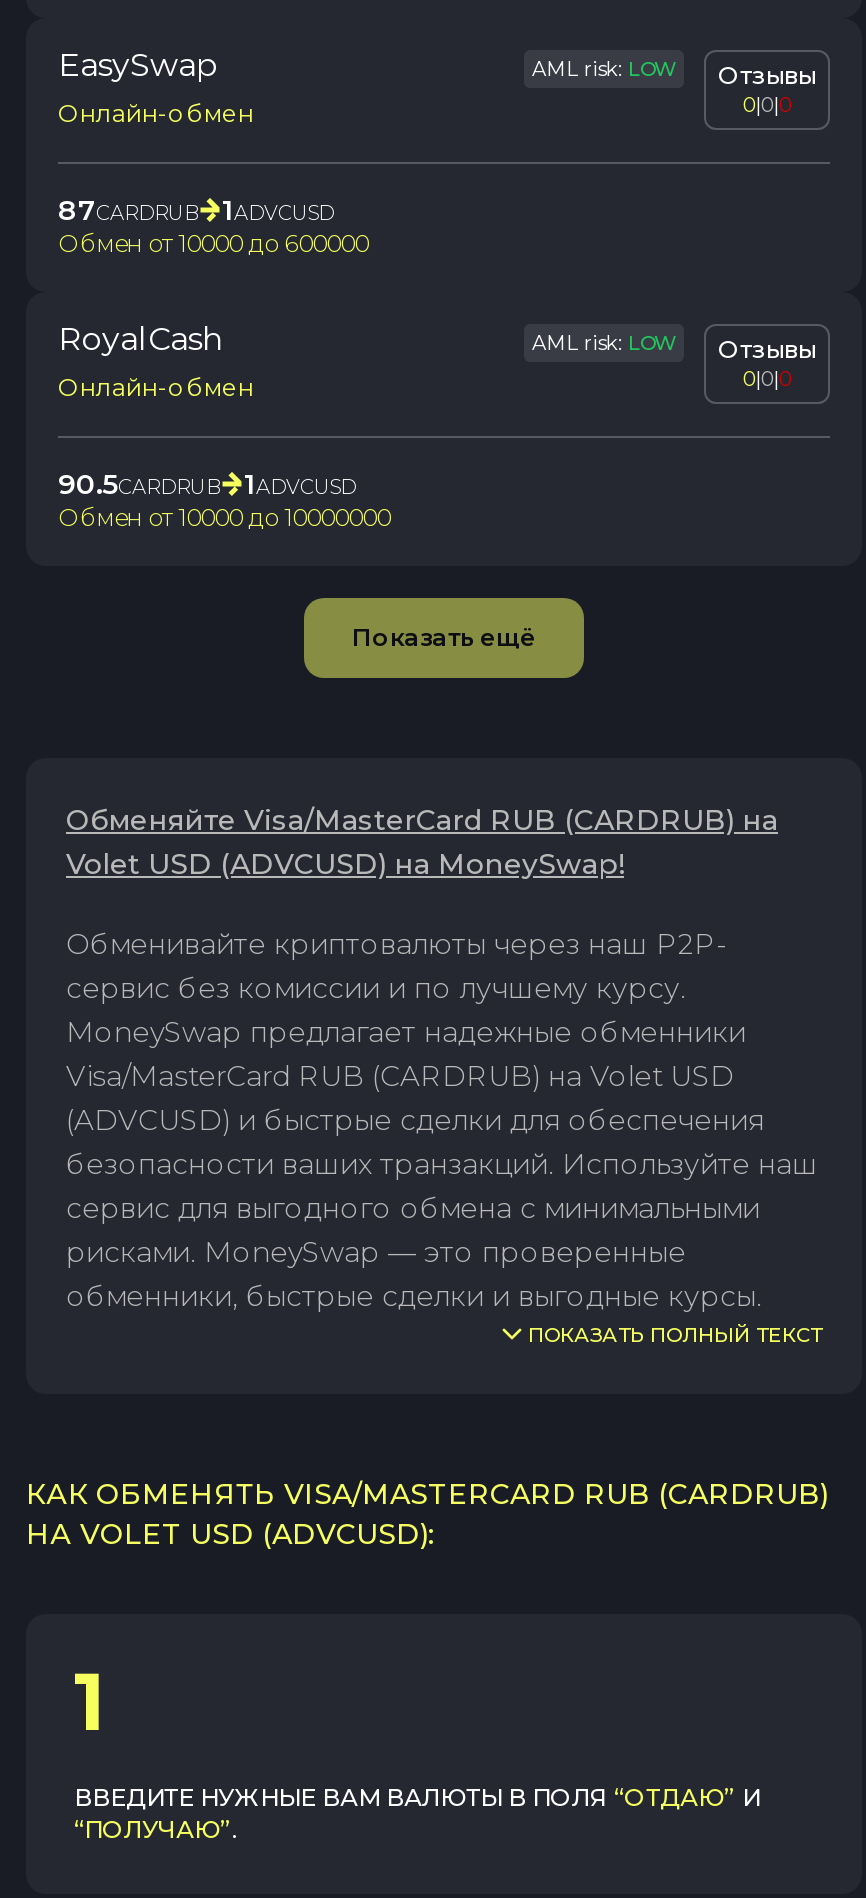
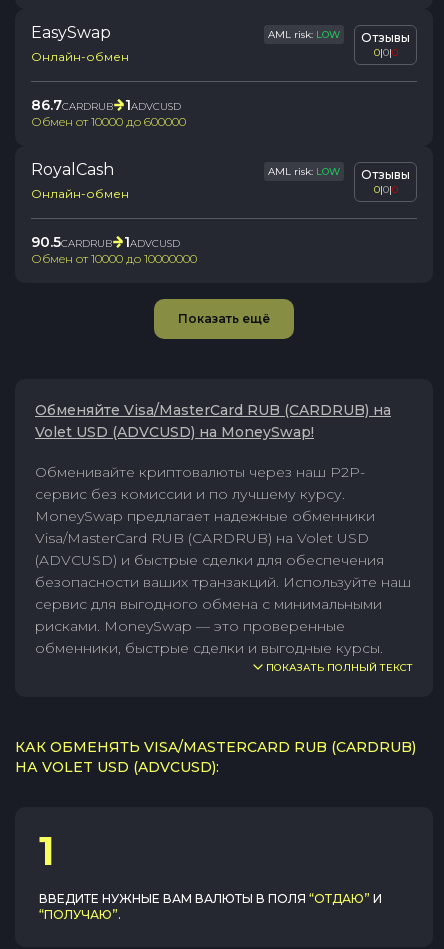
- 87CARDRUB
+ 86.7CARDRUB
